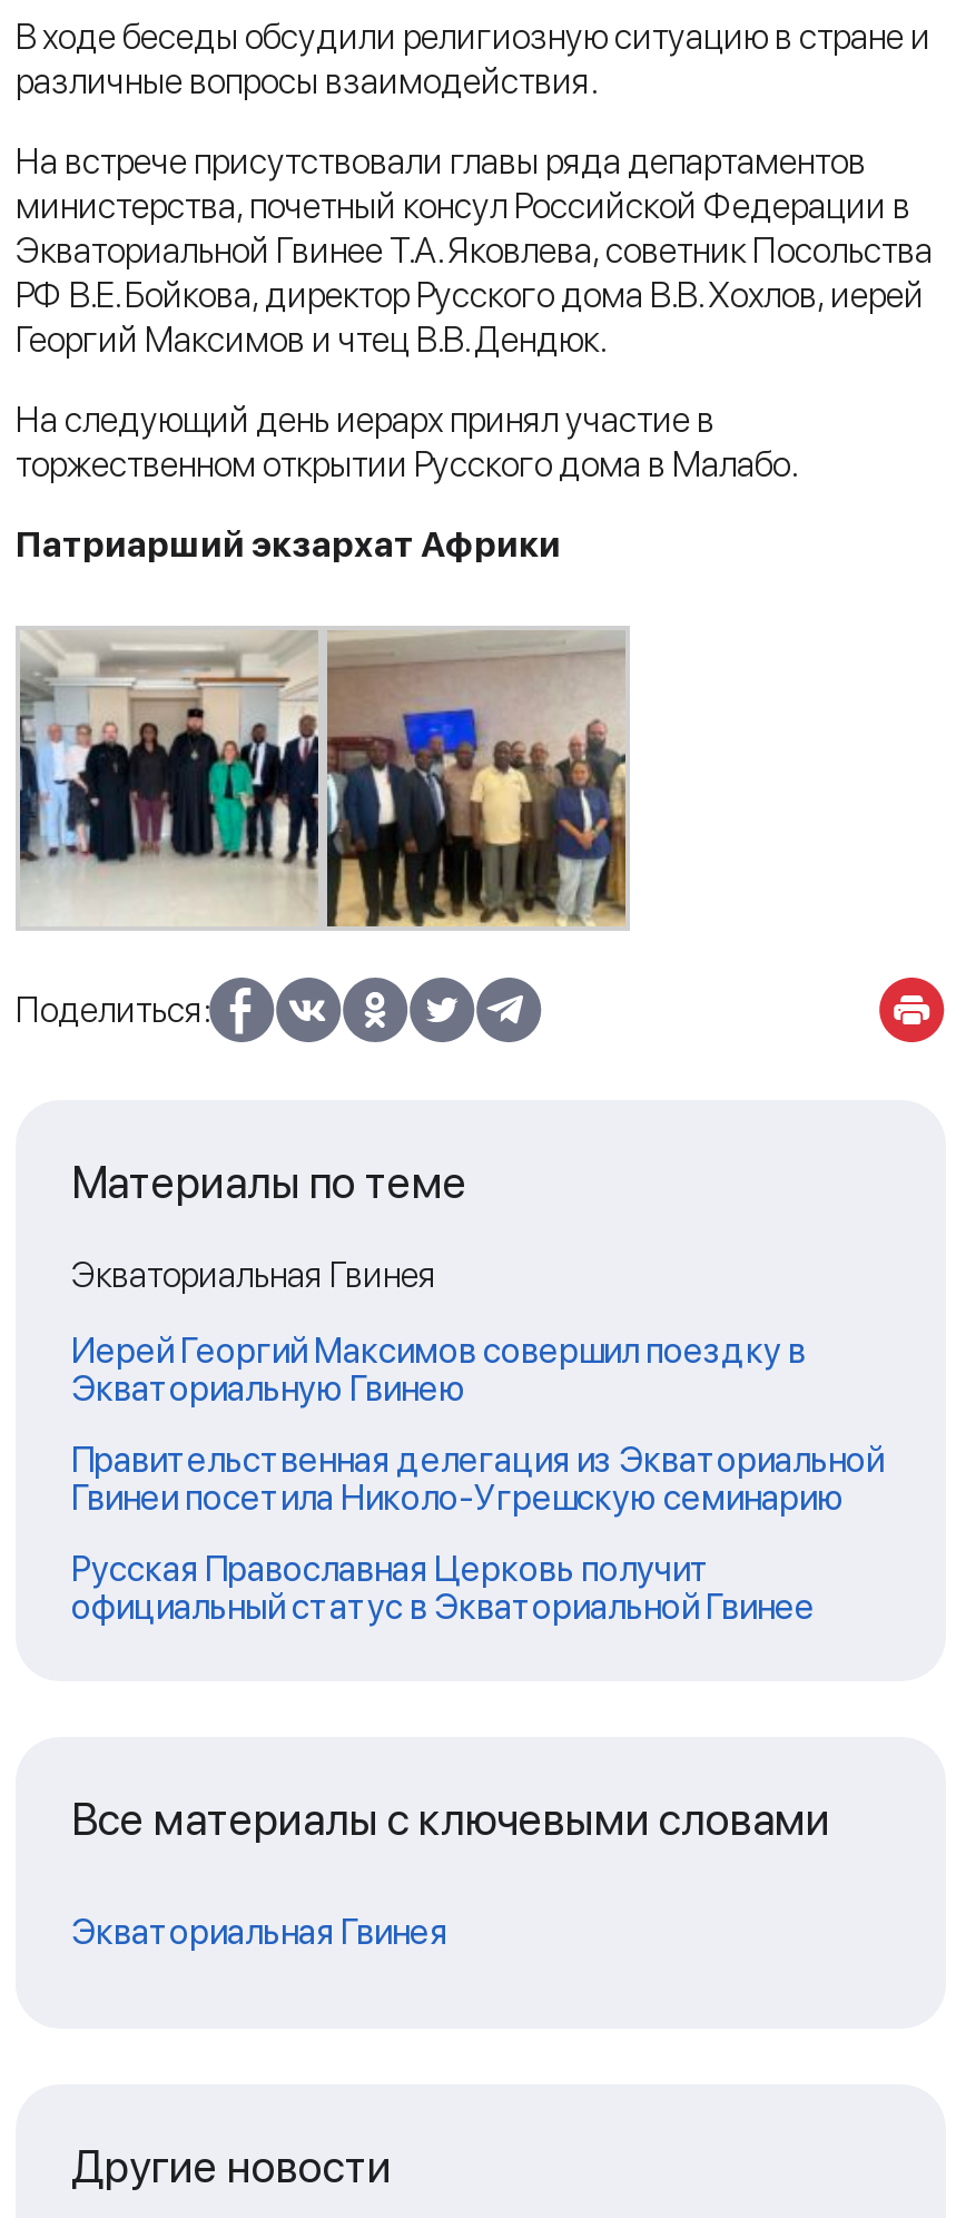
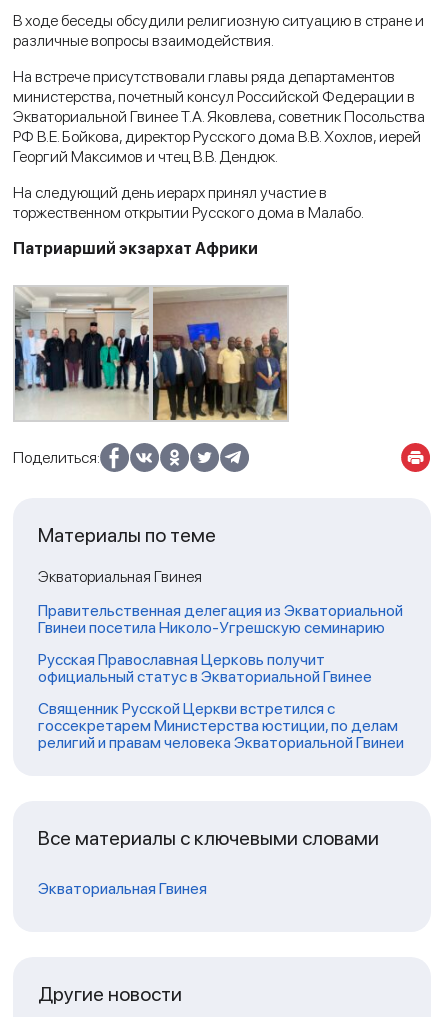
- Иерей Георгий Максимов совершил поездку в
- Экваториальную Гвинею

moved up: Правительственная делегация из Экваториальной | Гвинеи посетила Николо-Угрешскую семинарию | Русская Православная Церковь получит | официальный статус в Экваториальной Гвинее

+ Священник Русской Церкви встретился с
+ госсекретарем Министерства юстиции, по делам
+ религий и правам человека Экваториальной Гвинеи
